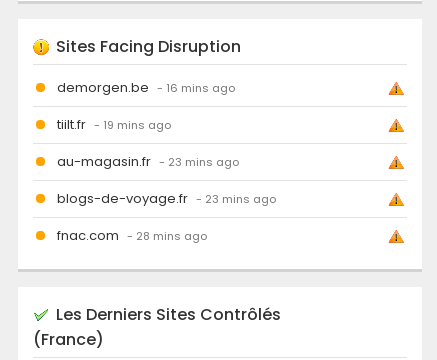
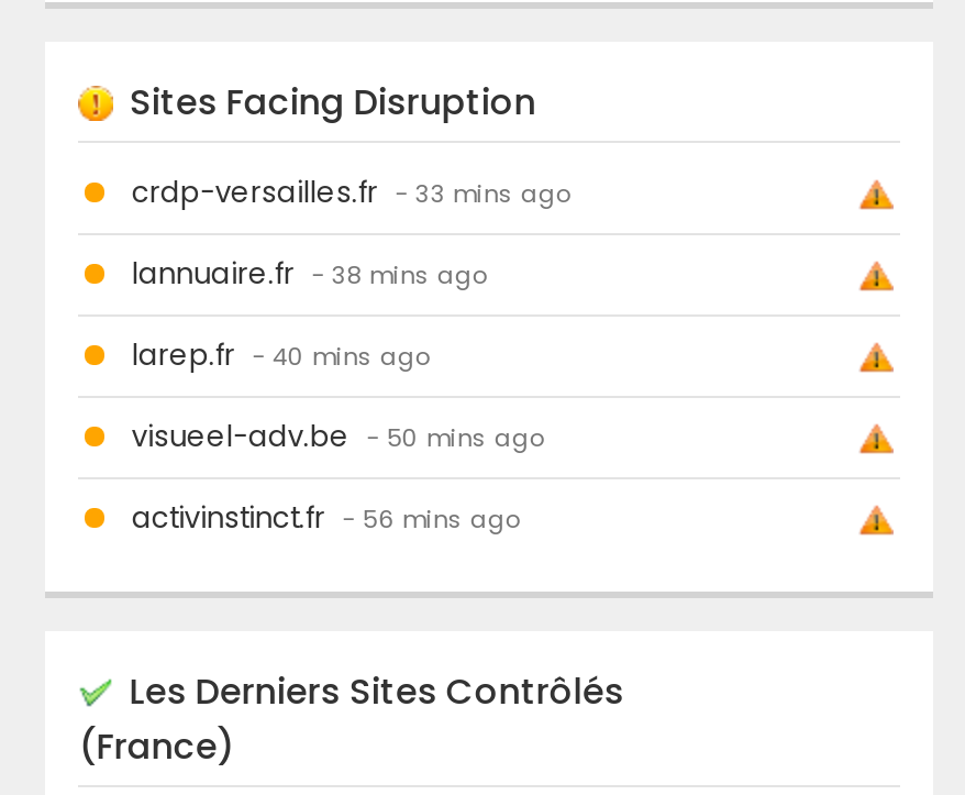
- demorgen.be - 16 mins ago
+ crdp-versailles.fr - 33 mins ago

- tiilt.fr - 19 mins ago
+ lannuaire.fr - 38 mins ago

- au-magasin.fr - 23 mins ago
+ larep.fr - 40 mins ago

- blogs-de-voyage.fr - 23 mins ago
+ visueel-adv.be - 50 mins ago

- fnac.com - 28 mins ago
+ activinstinct.fr - 56 mins ago
